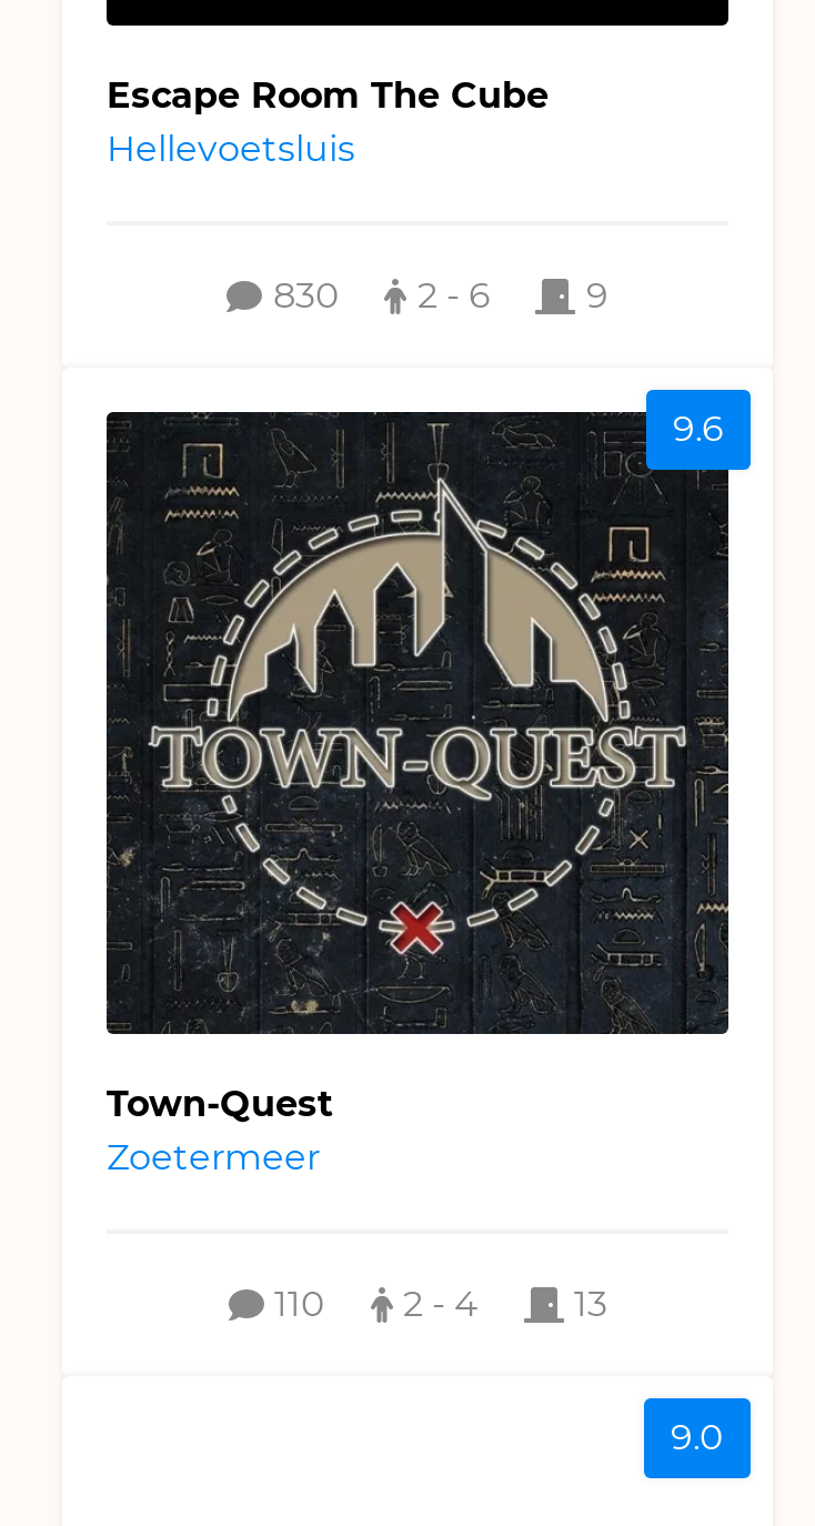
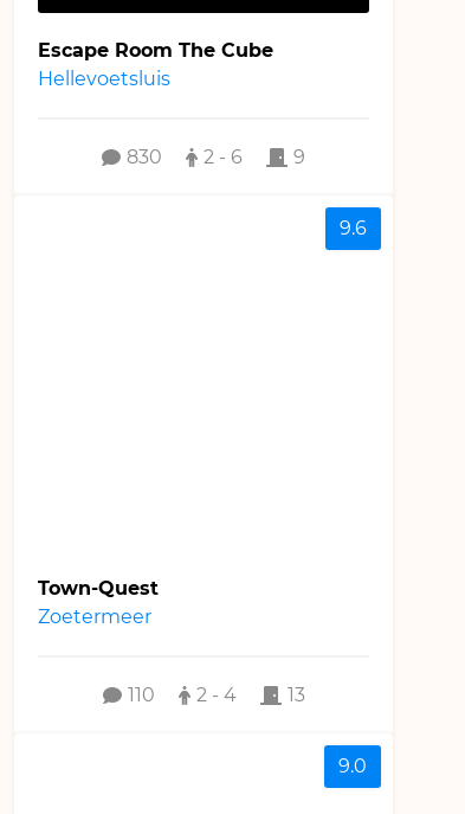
- [image]
